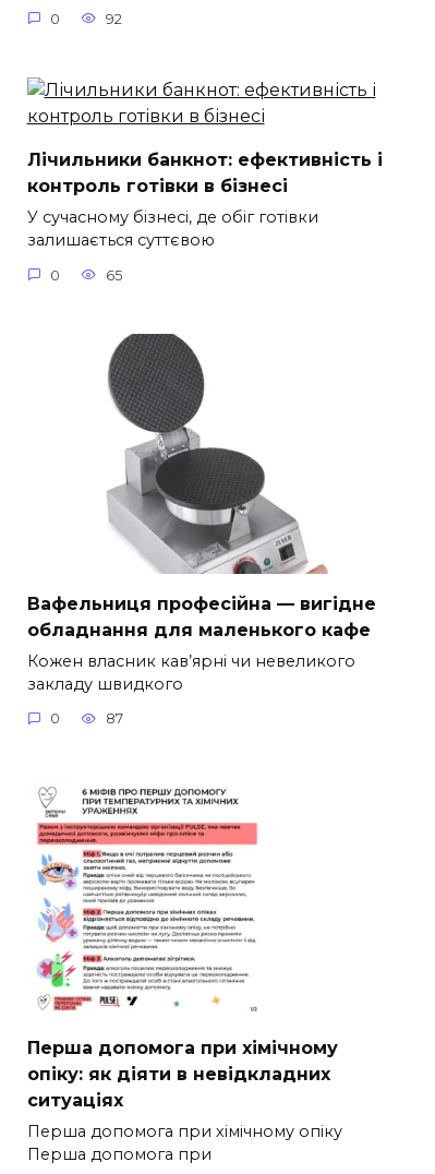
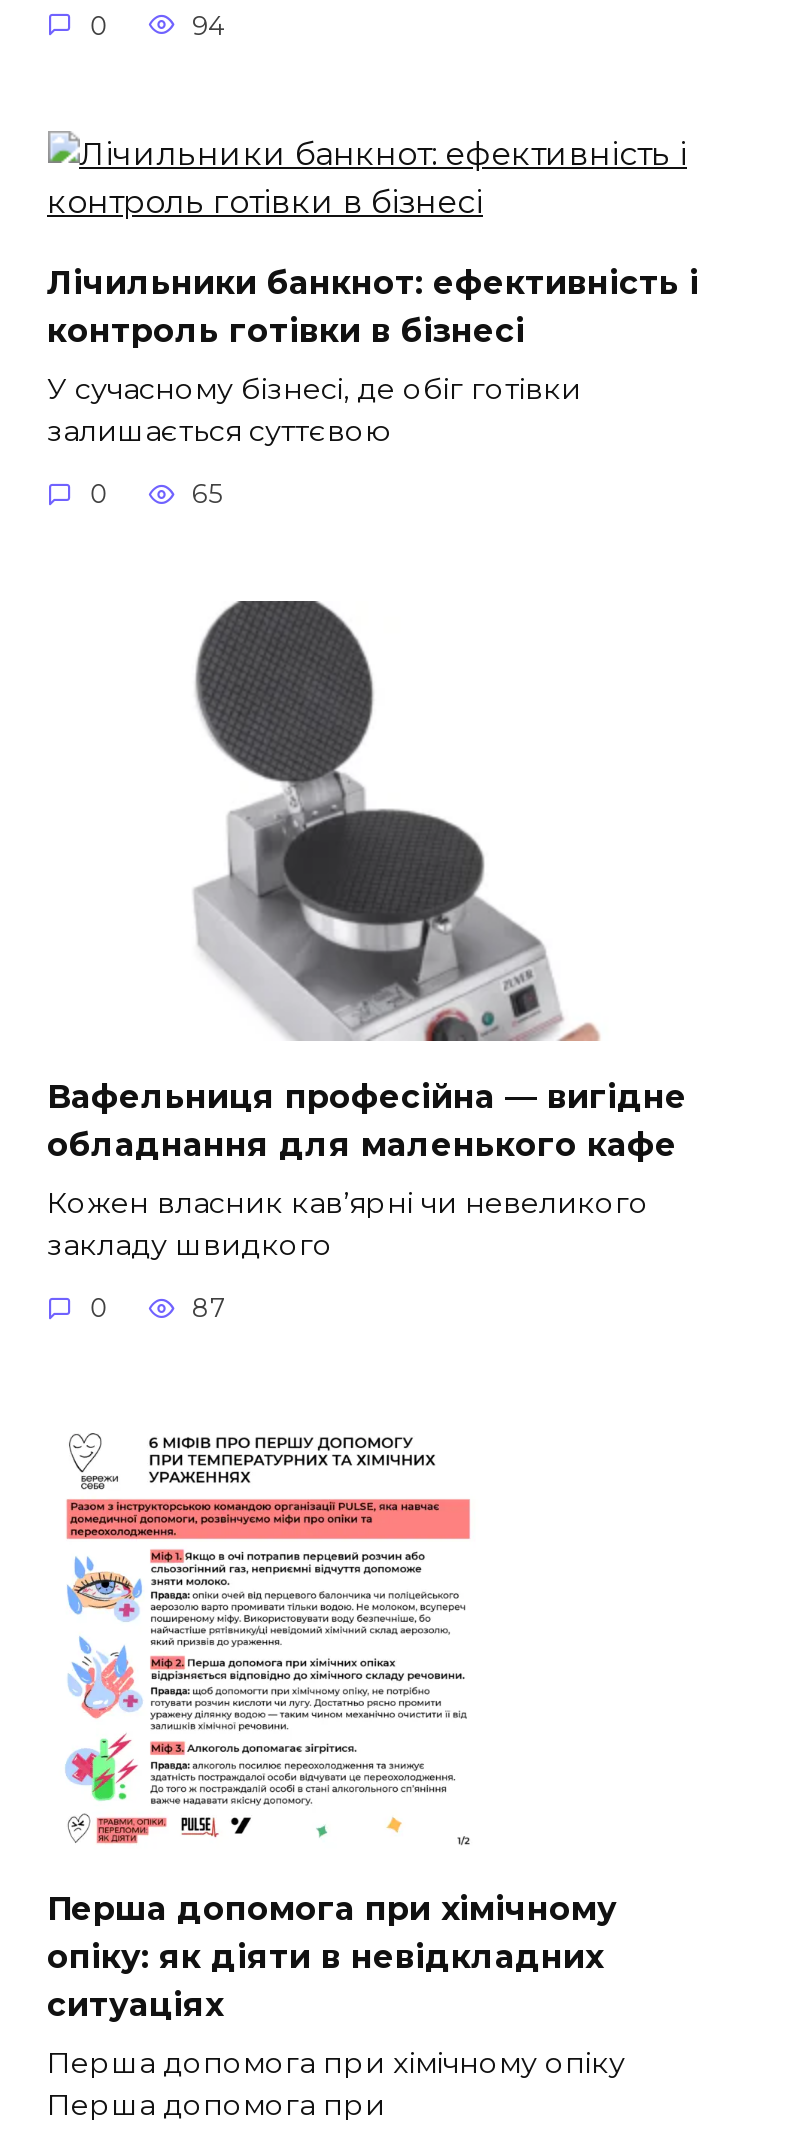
- 92
+ 94
